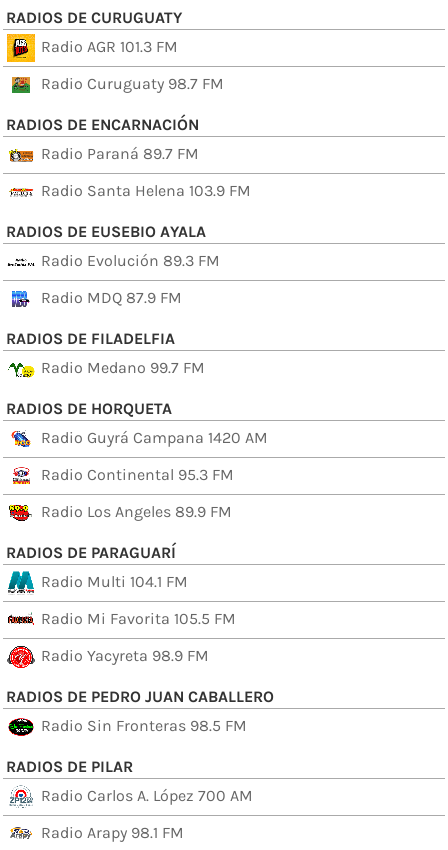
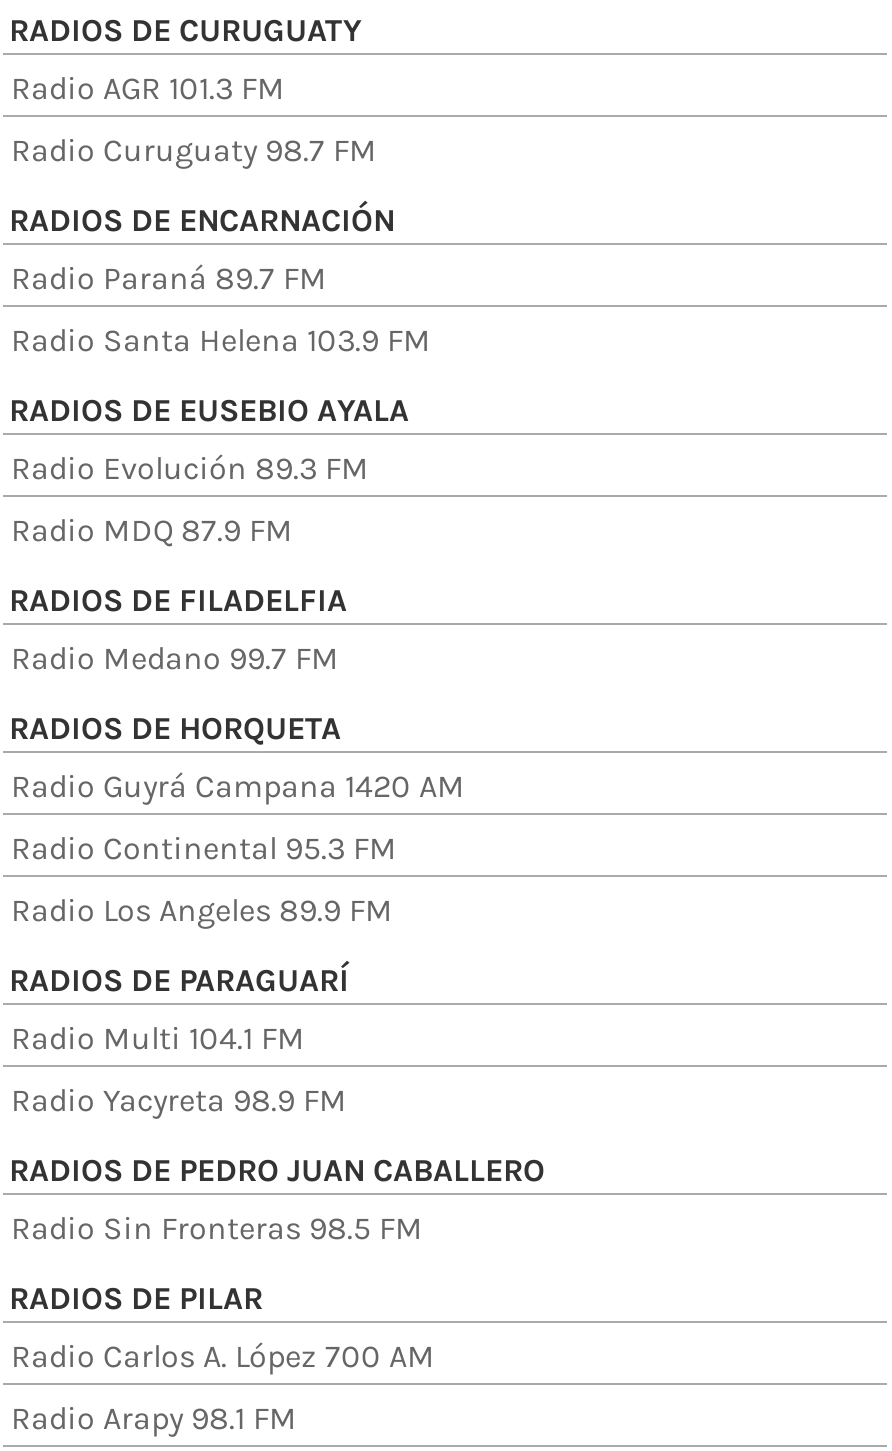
- Radio Mi Favorita 105.5 FM
